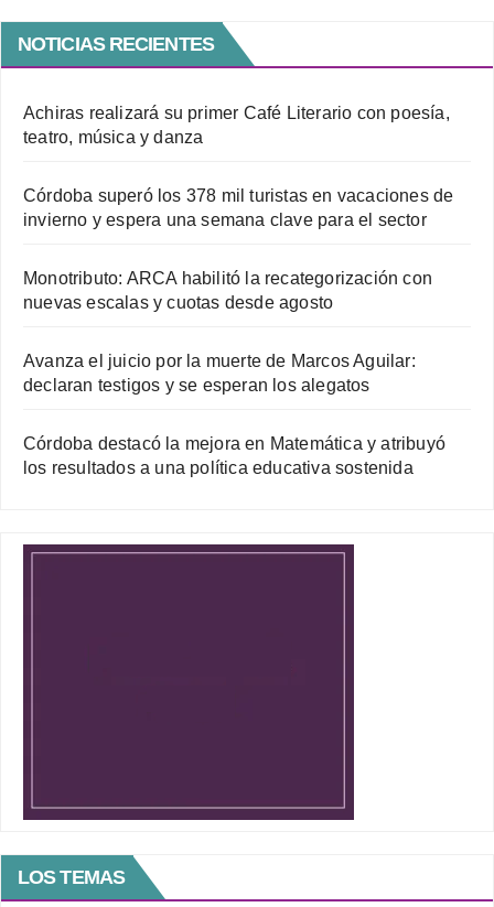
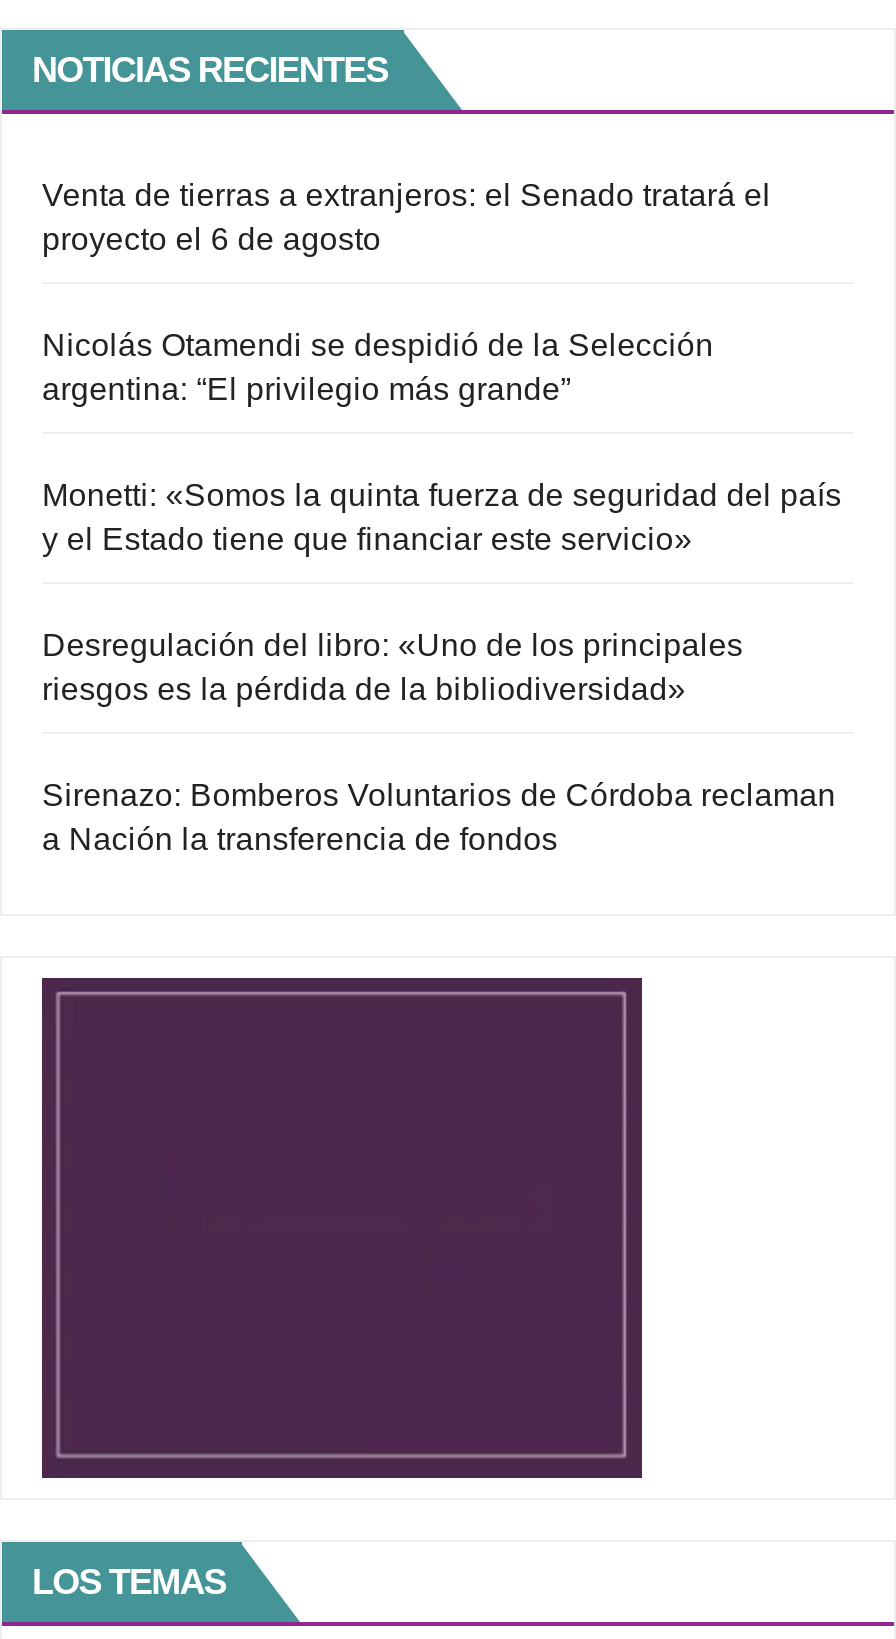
- Achiras realizará su primer Café Literario con poesía,
- teatro, música y danza
+ Venta de tierras a extranjeros: el Senado tratará el
+ proyecto el 6 de agosto

- Córdoba superó los 378 mil turistas en vacaciones de
- invierno y espera una semana clave para el sector
+ Nicolás Otamendi se despidió de la Selección
+ argentina: “El privilegio más grande”

- Monotributo: ARCA habilitó la recategorización con
- nuevas escalas y cuotas desde agosto
+ Monetti: «Somos la quinta fuerza de seguridad del país
+ y el Estado tiene que financiar este servicio»

- Avanza el juicio por la muerte de Marcos Aguilar:
- declaran testigos y se esperan los alegatos
+ Desregulación del libro: «Uno de los principales
+ riesgos es la pérdida de la bibliodiversidad»

- Córdoba destacó la mejora en Matemática y atribuyó
- los resultados a una política educativa sostenida
+ Sirenazo: Bomberos Voluntarios de Córdoba reclaman
+ a Nación la transferencia de fondos
